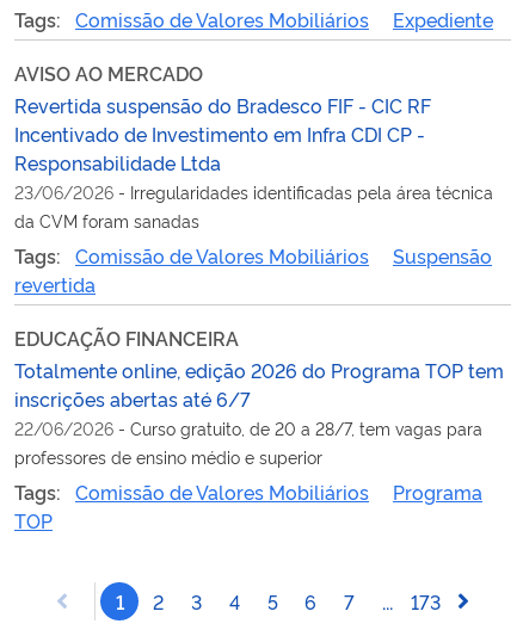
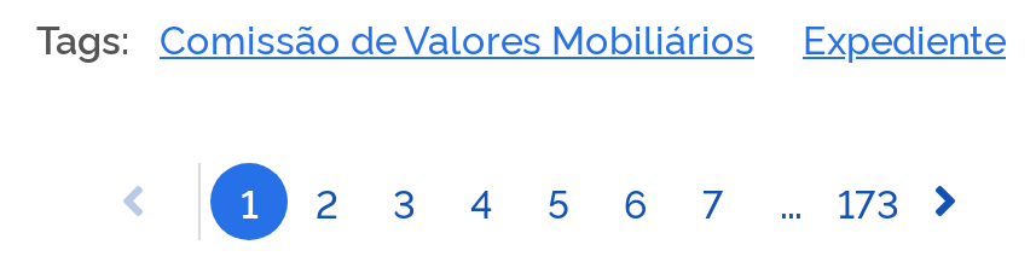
- AVISO AO MERCADO
- Revertida suspensão do Bradesco FIF - CIC RF
- Incentivado de Investimento em Infra CDI CP -
- Responsabilidade Ltda
- 23/06/2026 - Irregularidades identificadas pela área técnica
- da CVM foram sanadas
- Tags: Comissão de Valores Mobiliários
- Suspensão
- revertida
- EDUCAÇÃO FINANCEIRA
- Totalmente online, edição 2026 do Programa TOP tem
- inscrições abertas até 6/7
- 22/06/2026 - Curso gratuito, de 20 a 28/7, tem vagas para
- professores de ensino médio e superior
- Tags: Comissão de Valores Mobiliários
- Programa
- TOP
